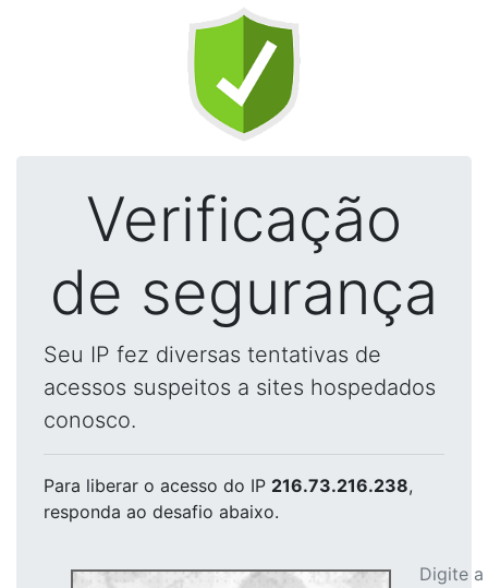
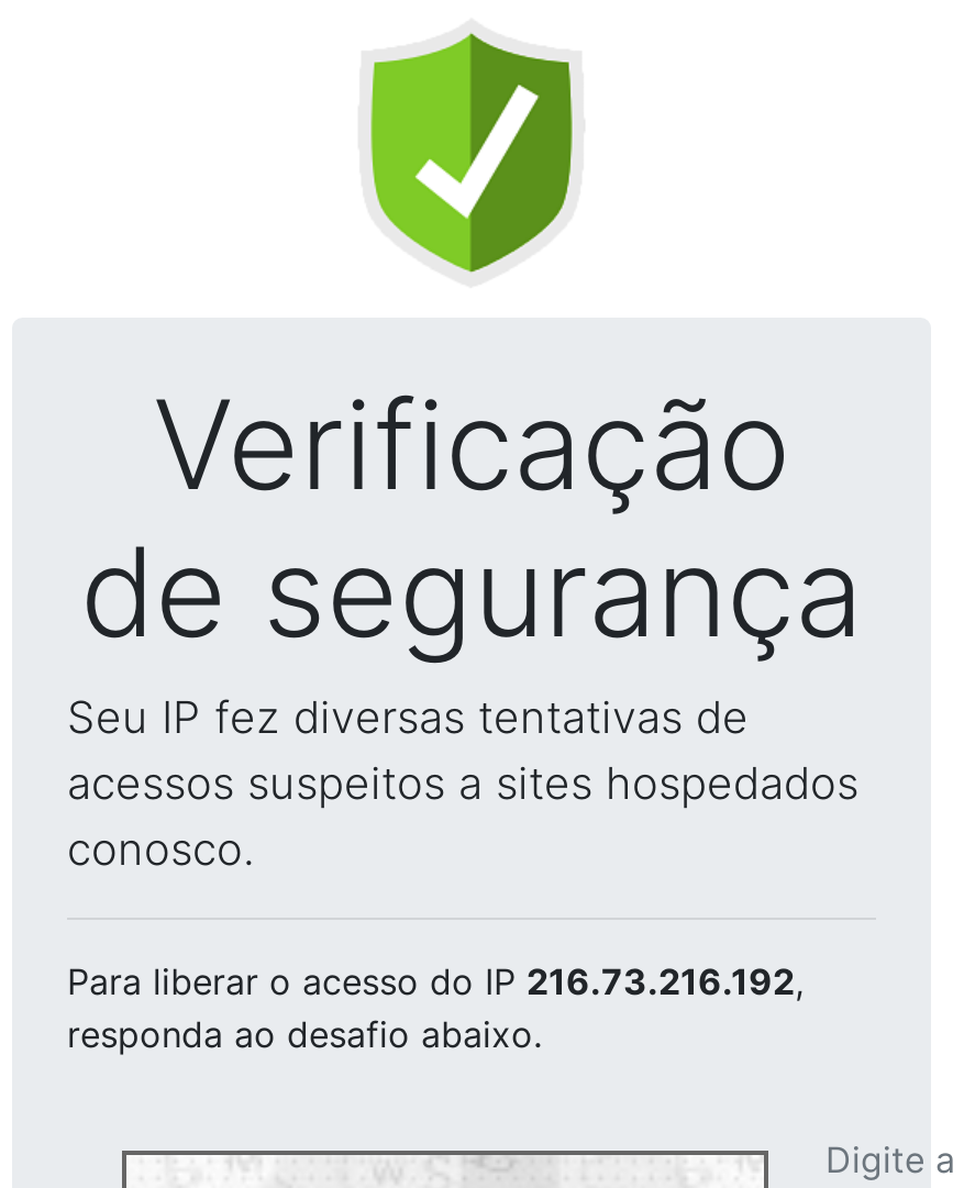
- Para liberar o acesso do IP 216.73.216.238,
+ Para liberar o acesso do IP 216.73.216.192,
